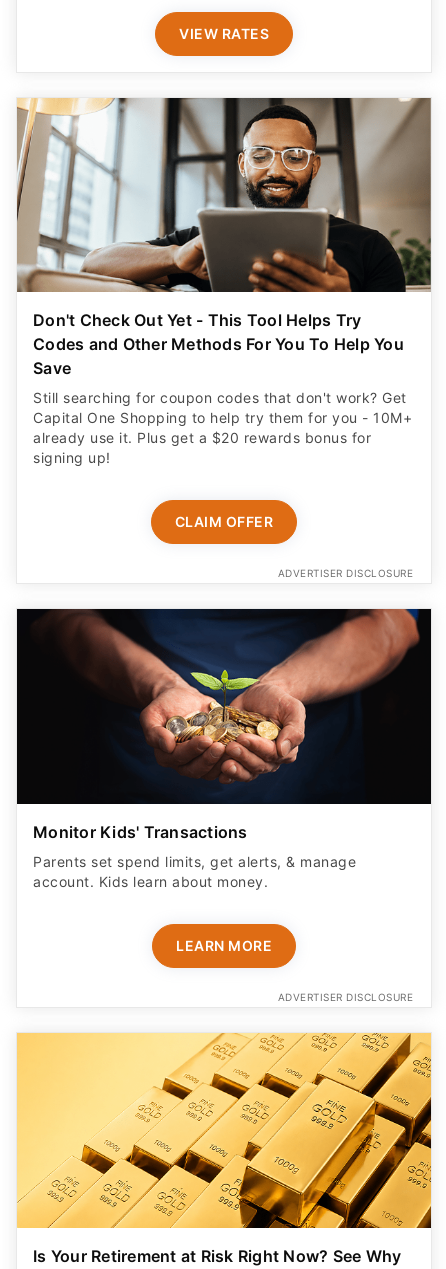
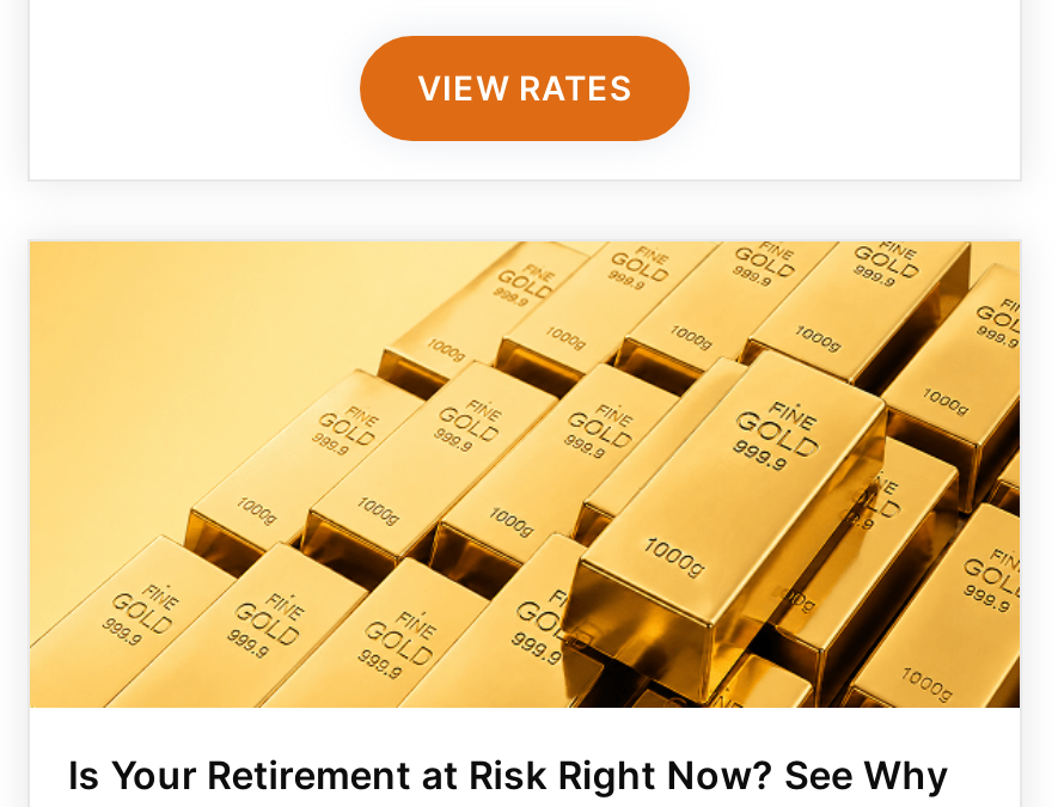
- [image]
- Don't Check Out Yet - This Tool Helps Try
- Codes and Other Methods For You To Help You
- Save
- Still searching for coupon codes that don't work? Get
- Capital One Shopping to help try them for you - 10M+
- already use it. Plus get a $20 rewards bonus for
- signing up!

- CLAIM OFFER
- ADVERTISER DISCLOSURE

- [image]
- Monitor Kids' Transactions
- Parents set spend limits, get alerts, & manage
- account. Kids learn about money.

- LEARN MORE
- ADVERTISER DISCLOSURE
